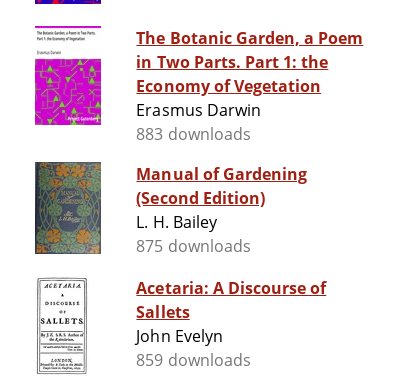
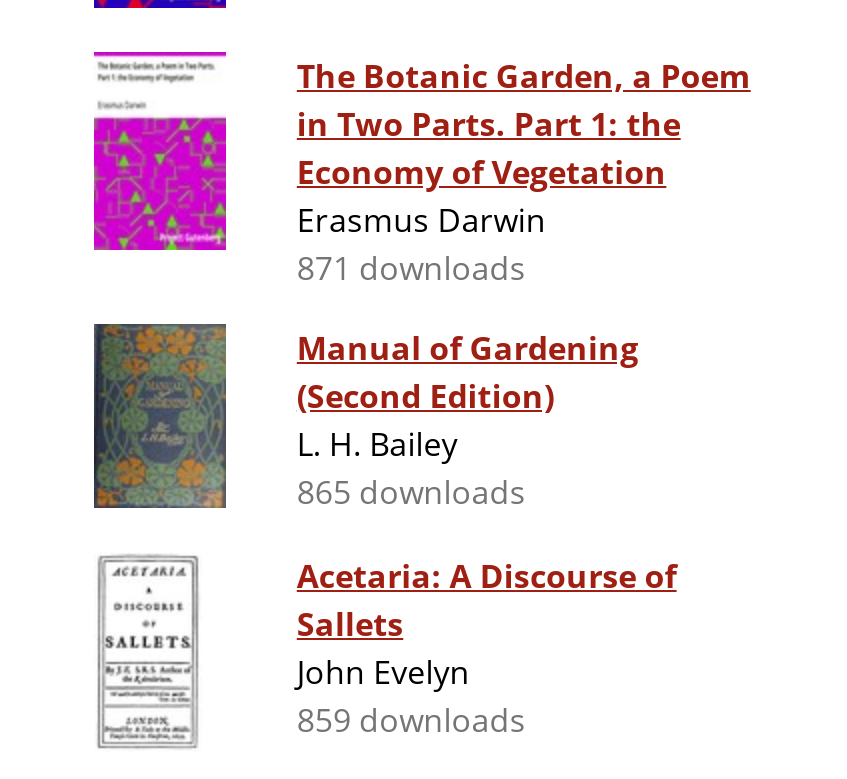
- 883 downloads
+ 871 downloads

- 875 downloads
+ 865 downloads
